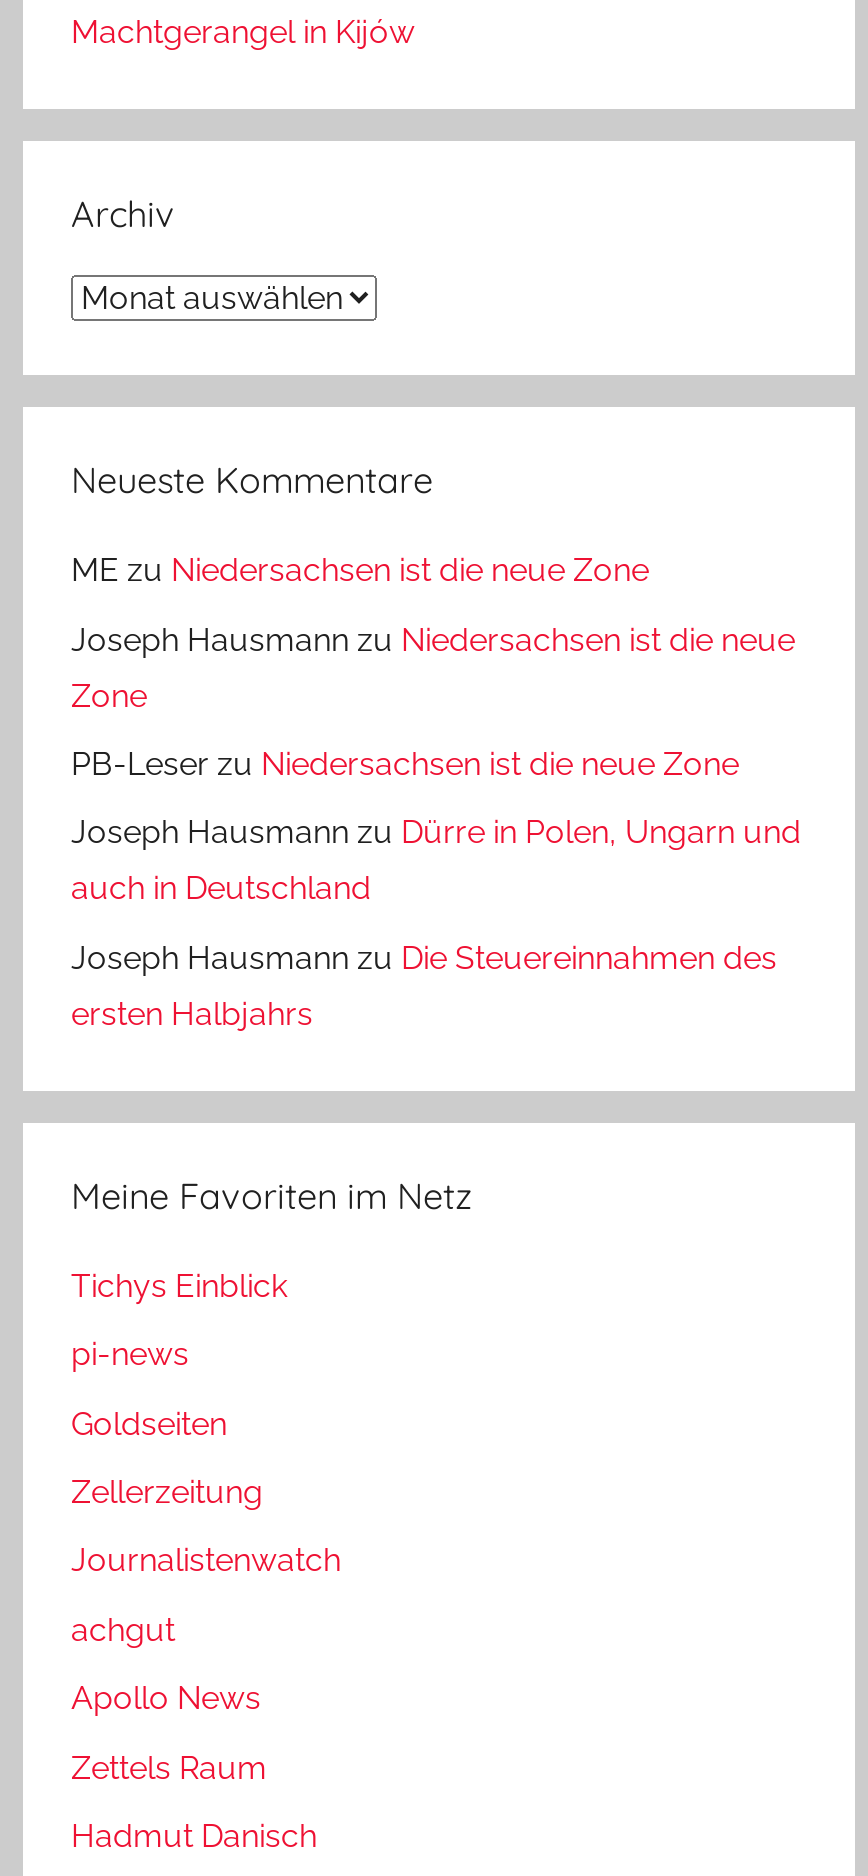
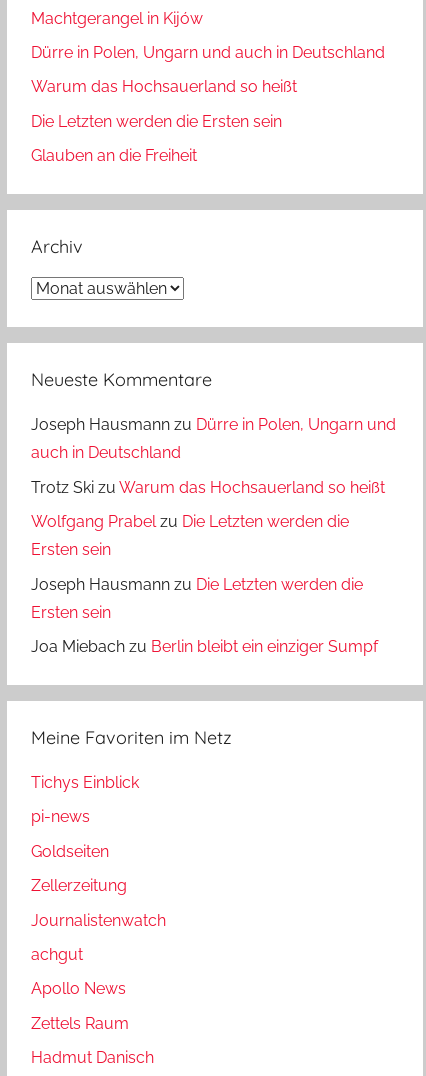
+ Dürre in Polen, Ungarn und auch in Deutschland
+ Warum das Hochsauerland so heißt
+ Die Letzten werden die Ersten sein
+ Glauben an die Freiheit

- ME zu Niedersachsen ist die neue Zone
- Joseph Hausmann zu Niedersachsen ist die neue
- Zone
- PB-Leser zu Niedersachsen ist die neue Zone

- Joseph Hausmann zu Die Steuereinnahmen des
- ersten Halbjahrs
+ Trotz Ski zu Warum das Hochsauerland so heißt
+ Wolfgang Prabel zu Die Letzten werden die
+ Ersten sein
+ Joseph Hausmann zu Die Letzten werden die
+ Ersten sein
+ Joa Miebach zu Berlin bleibt ein einziger Sumpf
